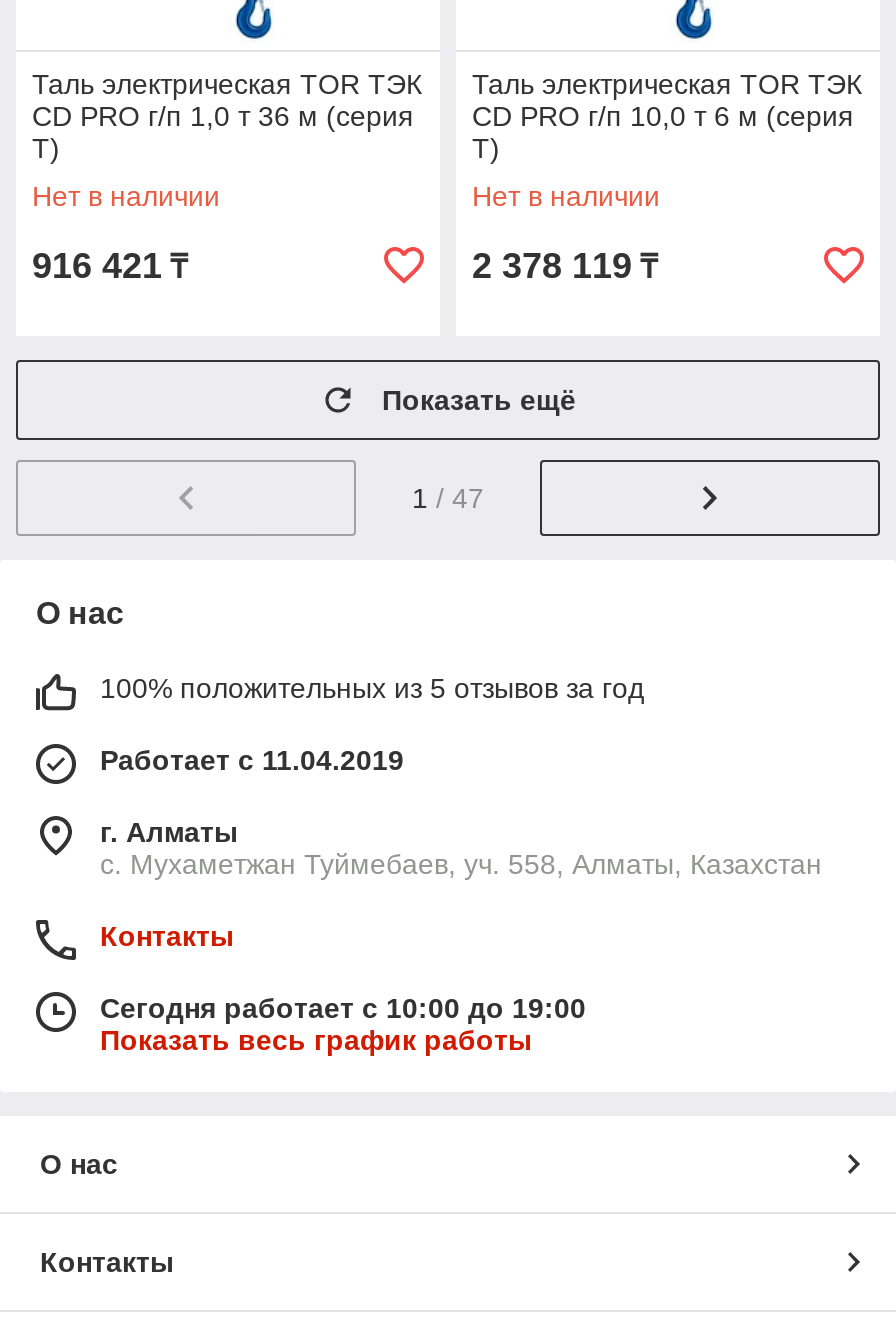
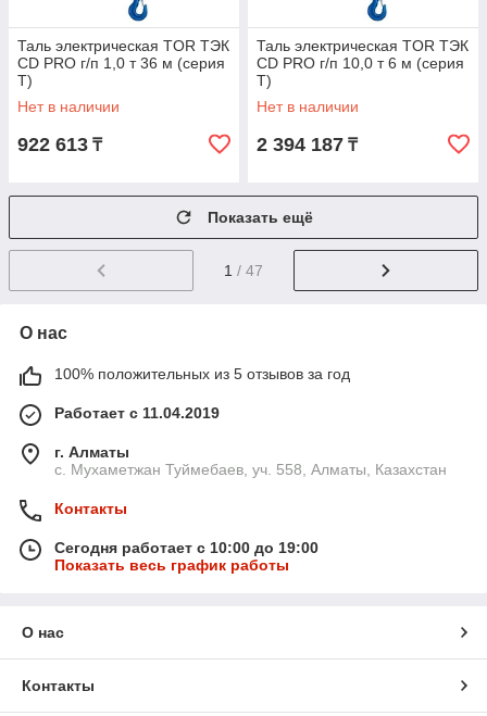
- 916 421 ₸
+ 922 613 ₸

- 2 378 119 ₸
+ 2 394 187 ₸
